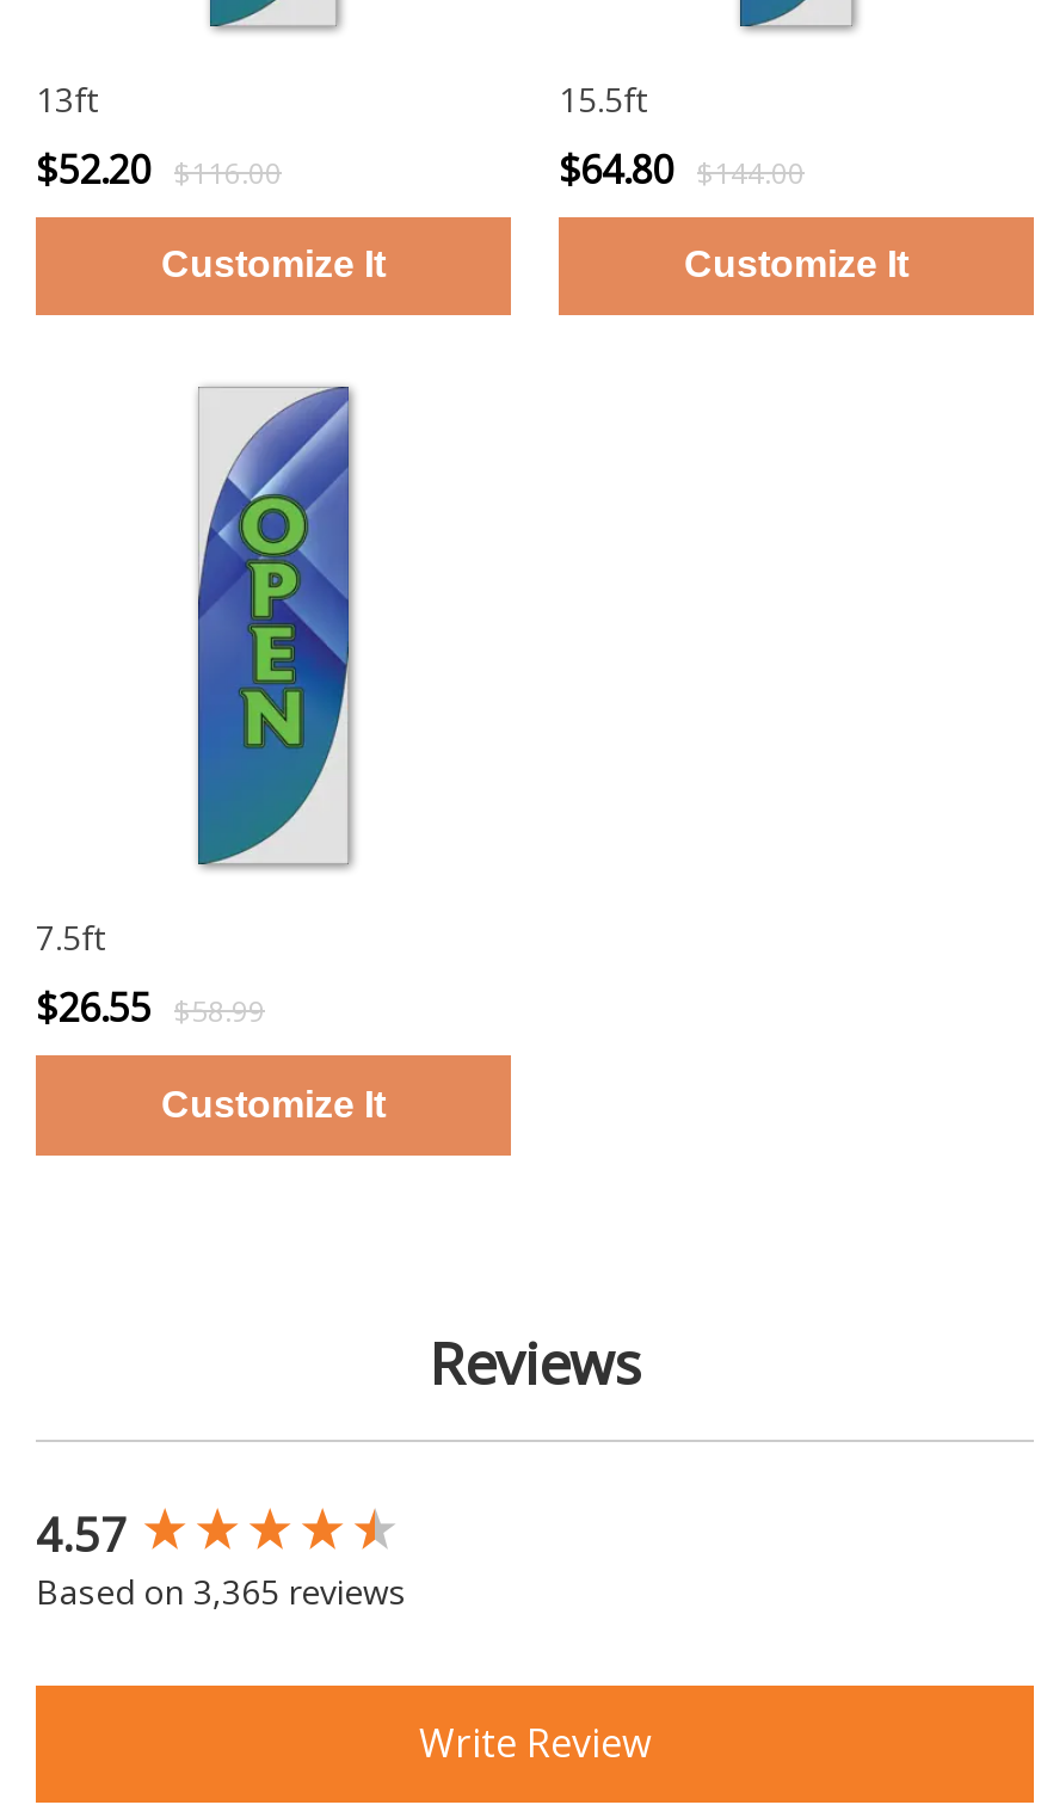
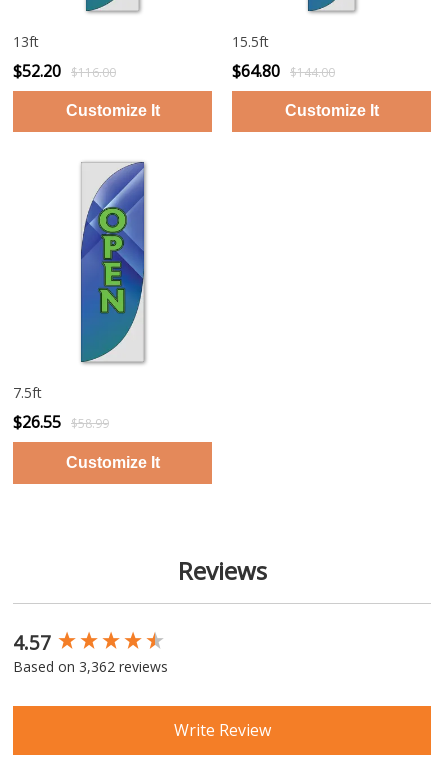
- Based on 3,365 reviews
+ Based on 3,362 reviews
